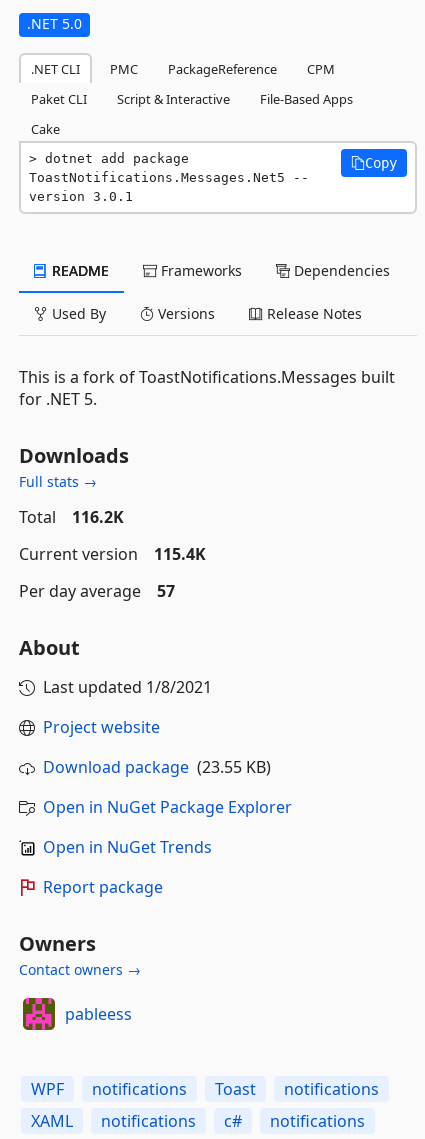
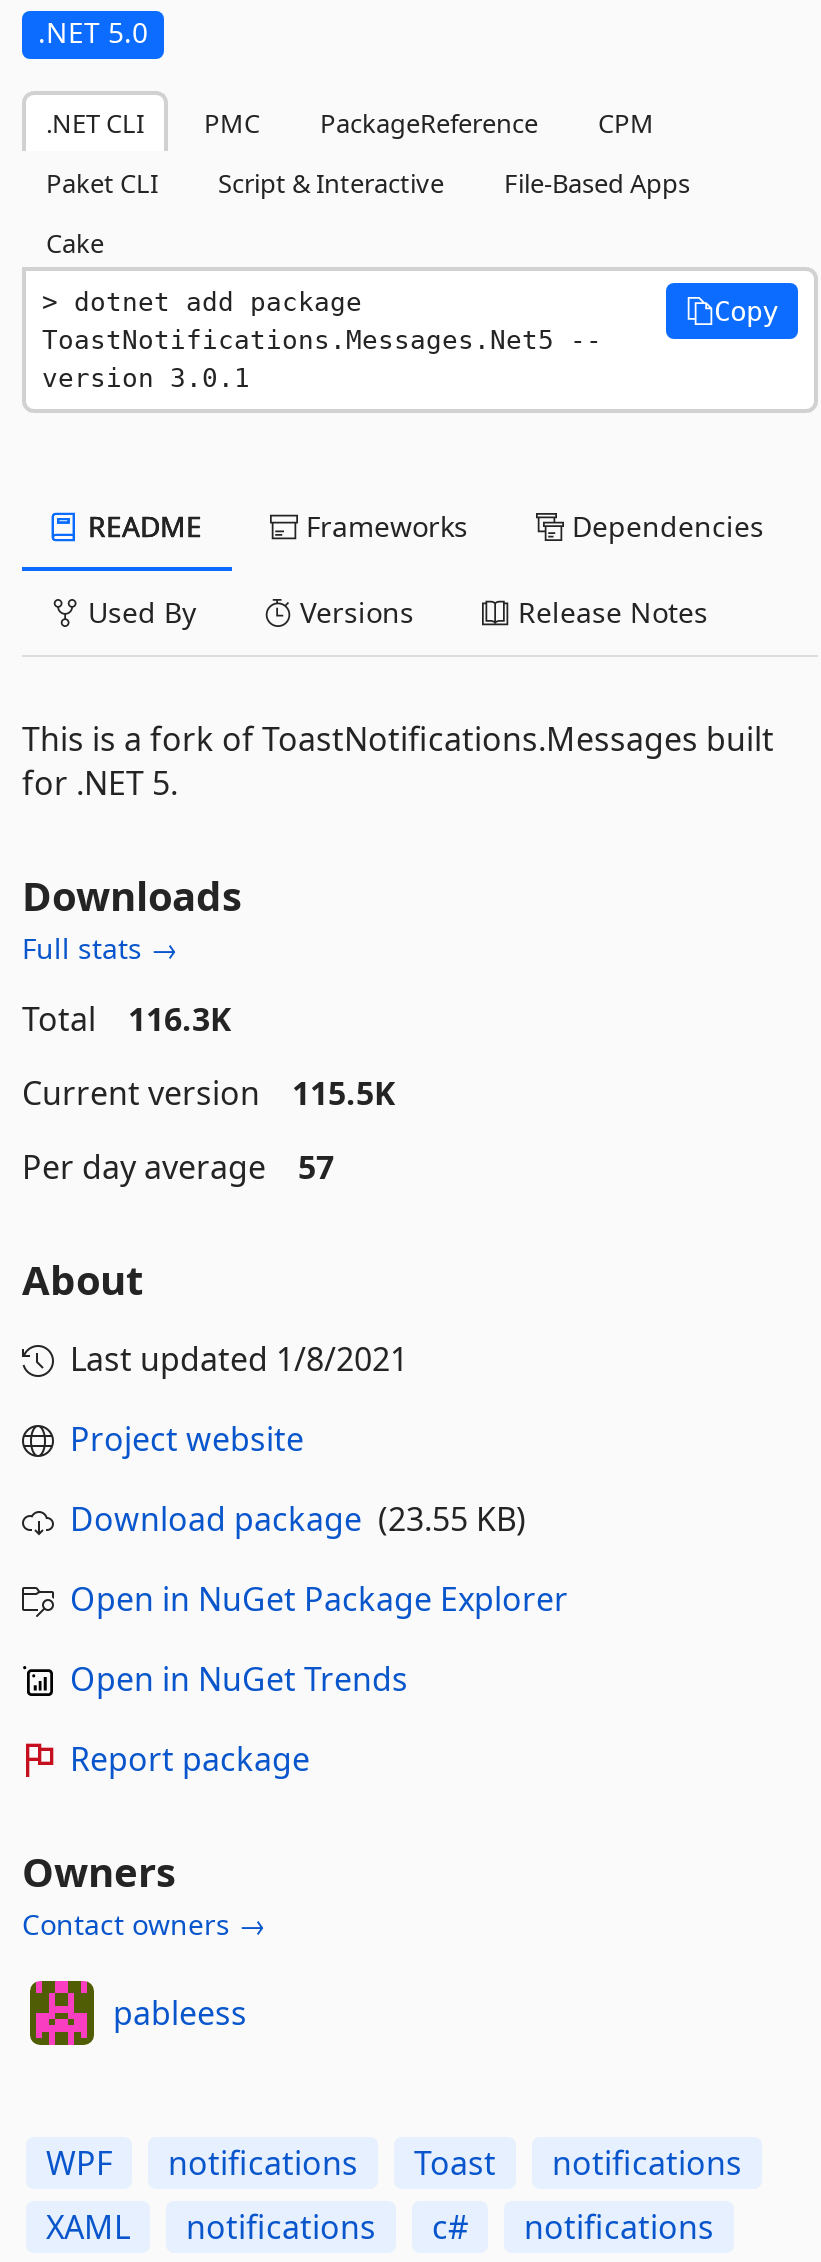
- Total 116.2K
+ Total 116.3K

- Current version 115.4K
+ Current version 115.5K
